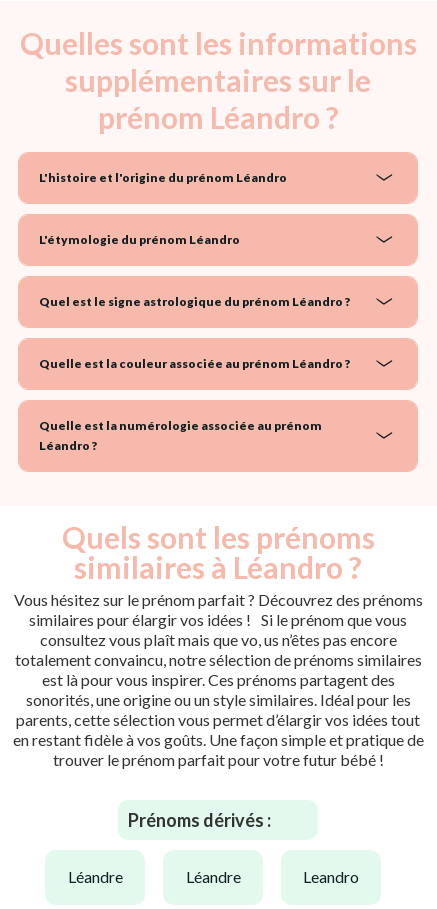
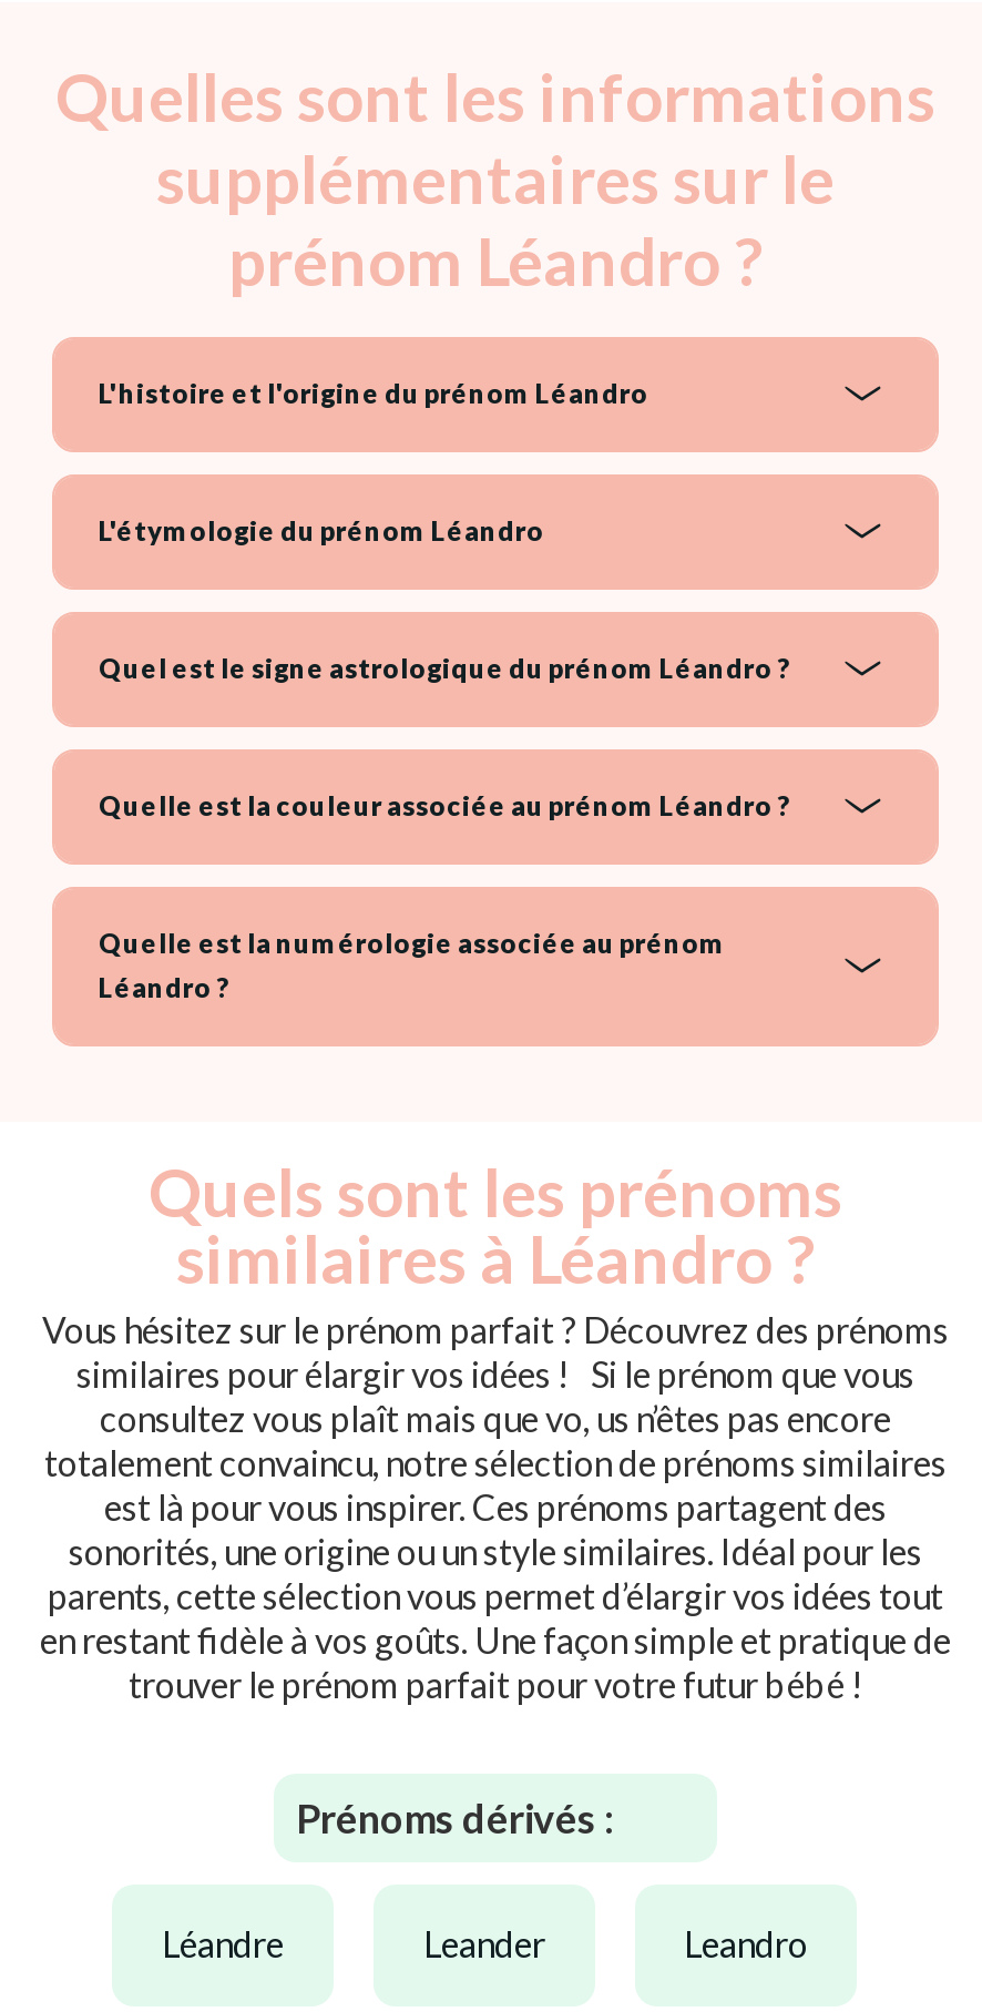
- léandre
+ leander
